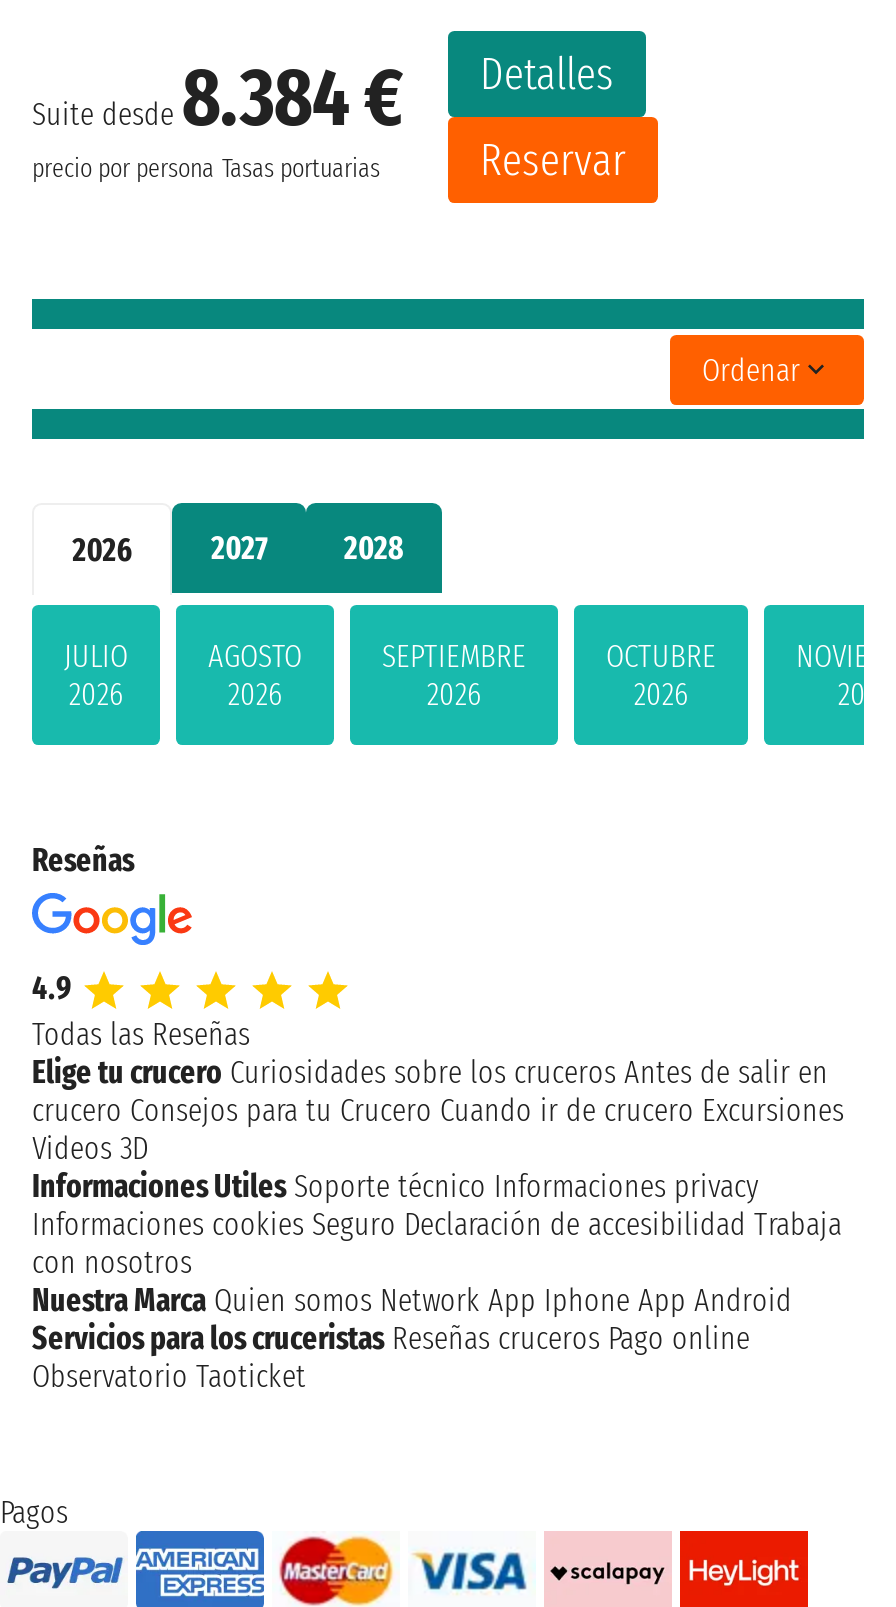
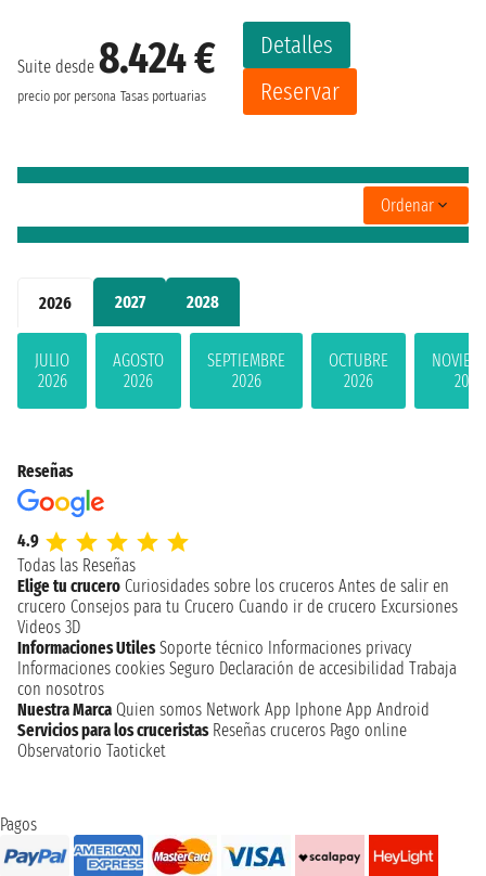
- Suite desde8.384 € Detalles
+ Suite desde8.424 € Detalles
